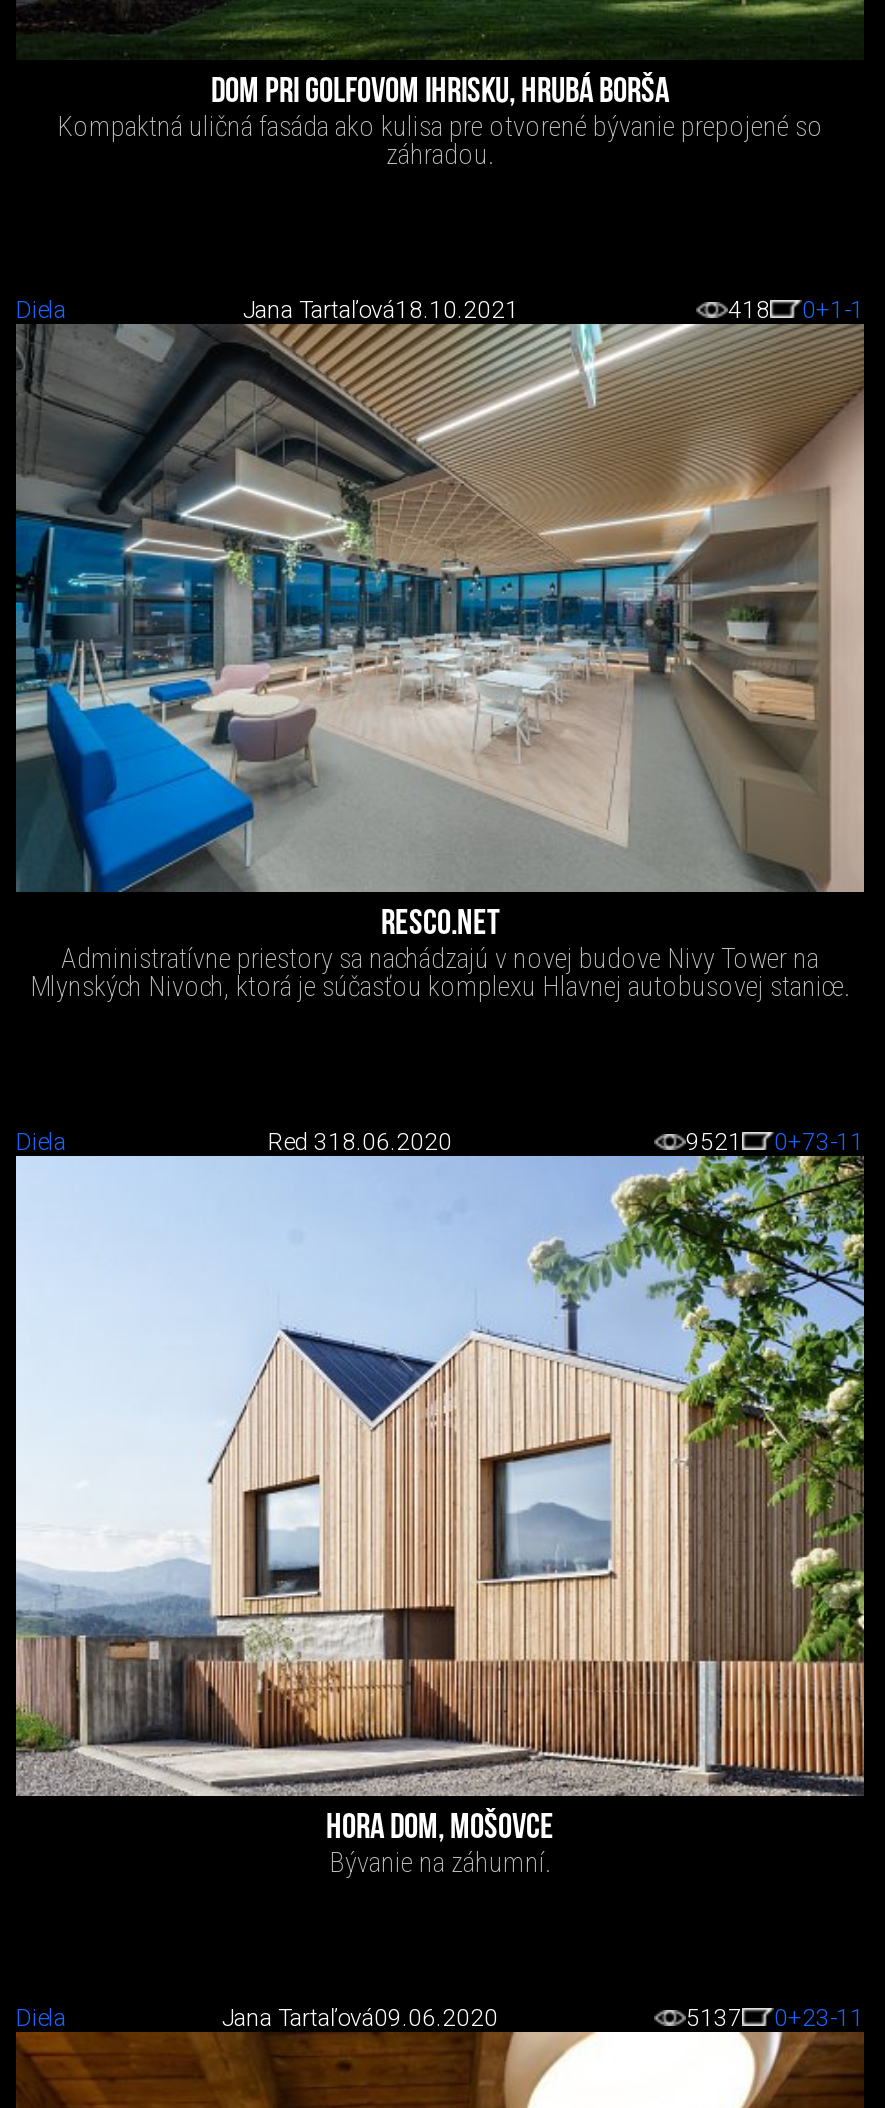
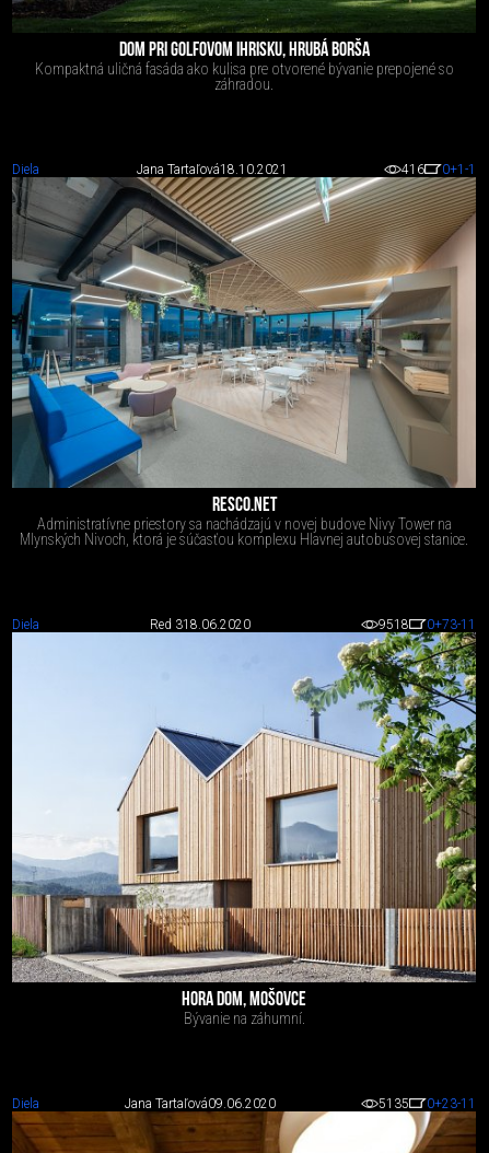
- 418 0+1 -1
+ 416 0+1 -1

- 9521 0+73-11
+ 9518 0+73-11

- 5137 0+23-11
+ 5135 0+23-11
